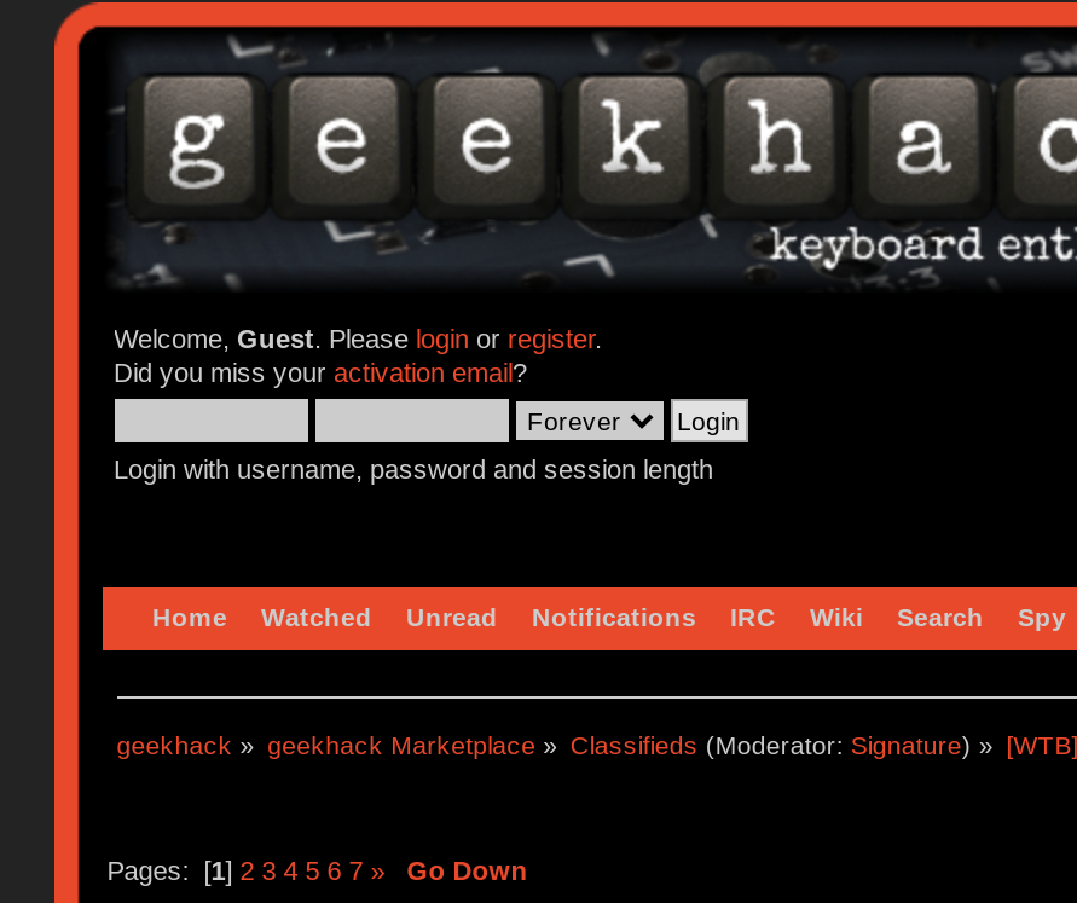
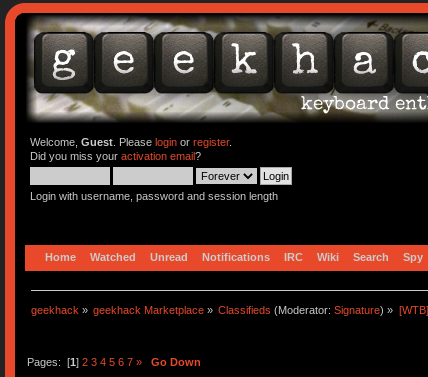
- [image]
+ [image]
